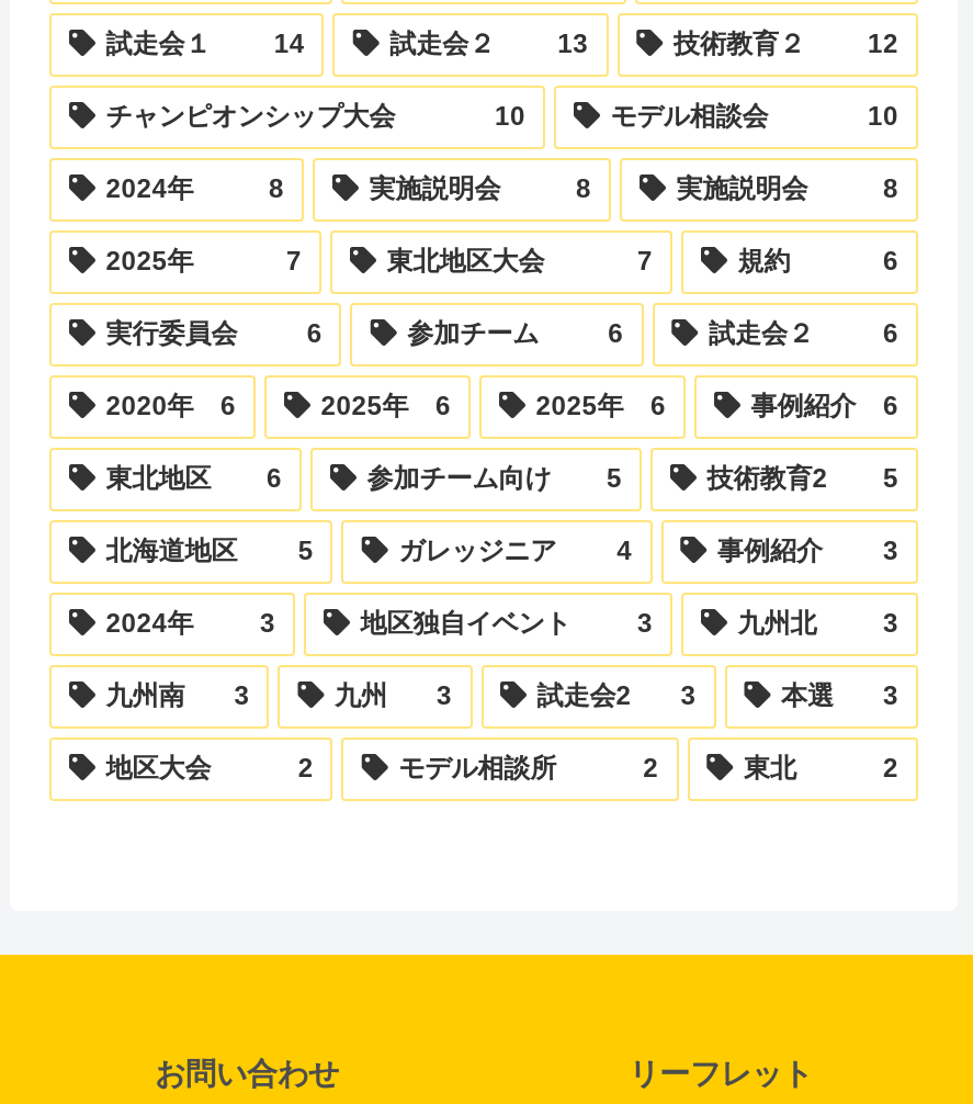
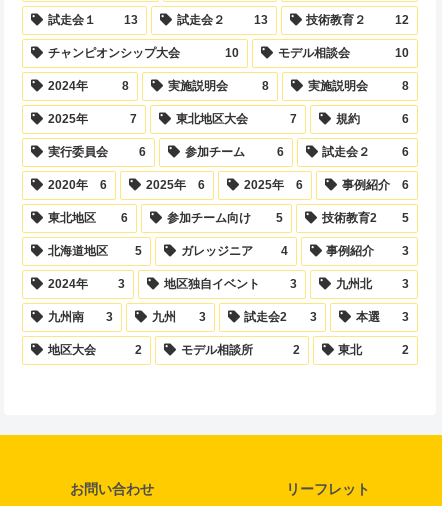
- 14
+ 13
